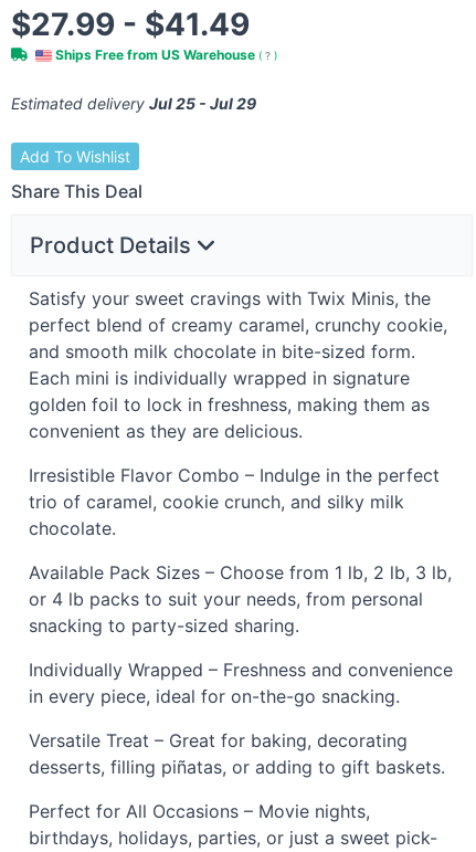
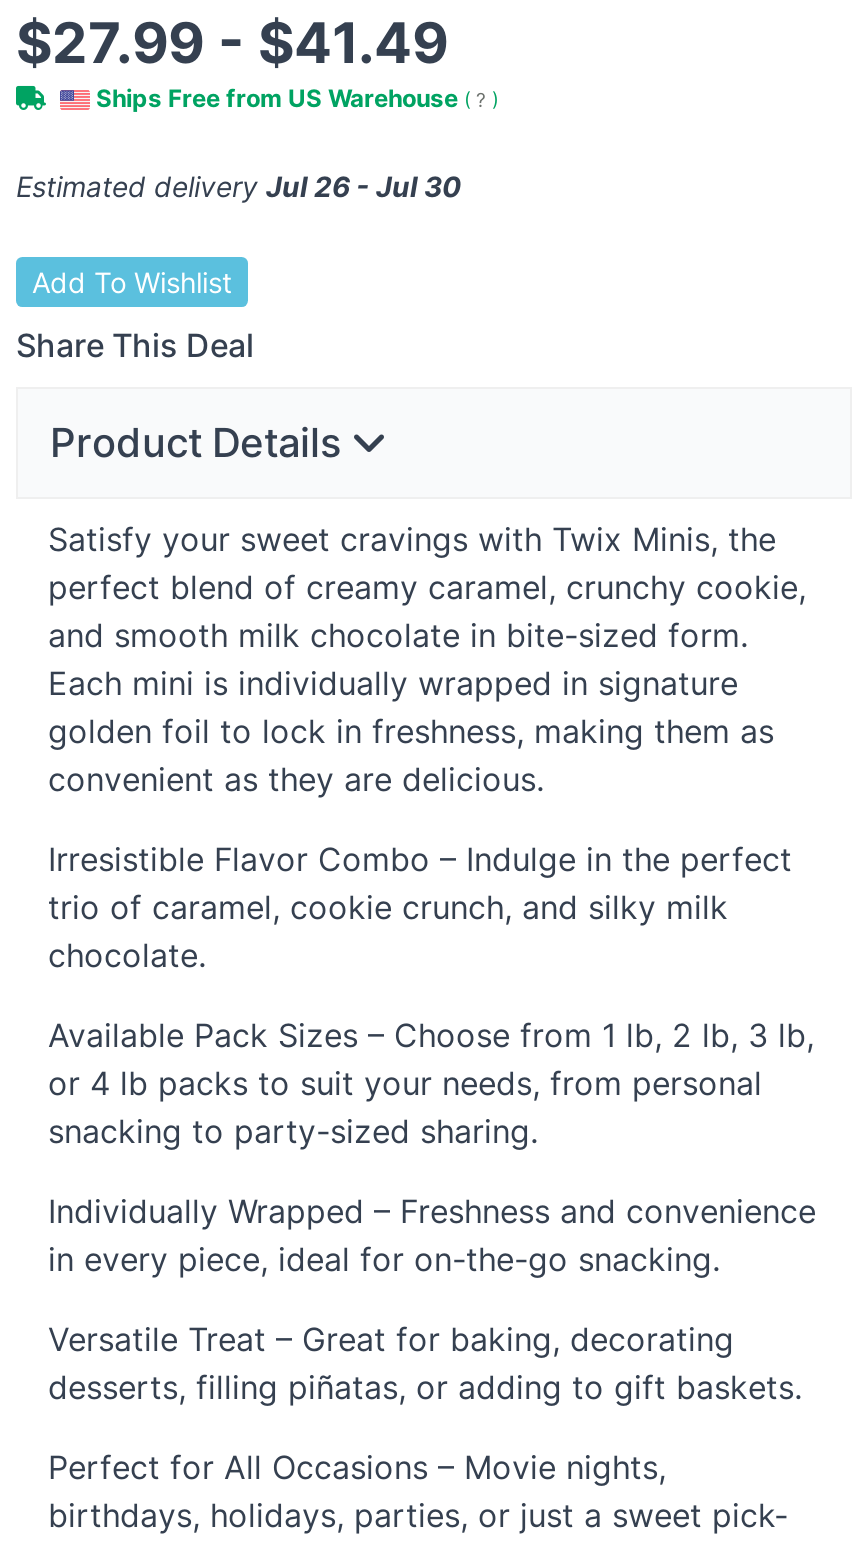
- Estimated delivery Jul 25 - Jul 29
+ Estimated delivery Jul 26 - Jul 30
